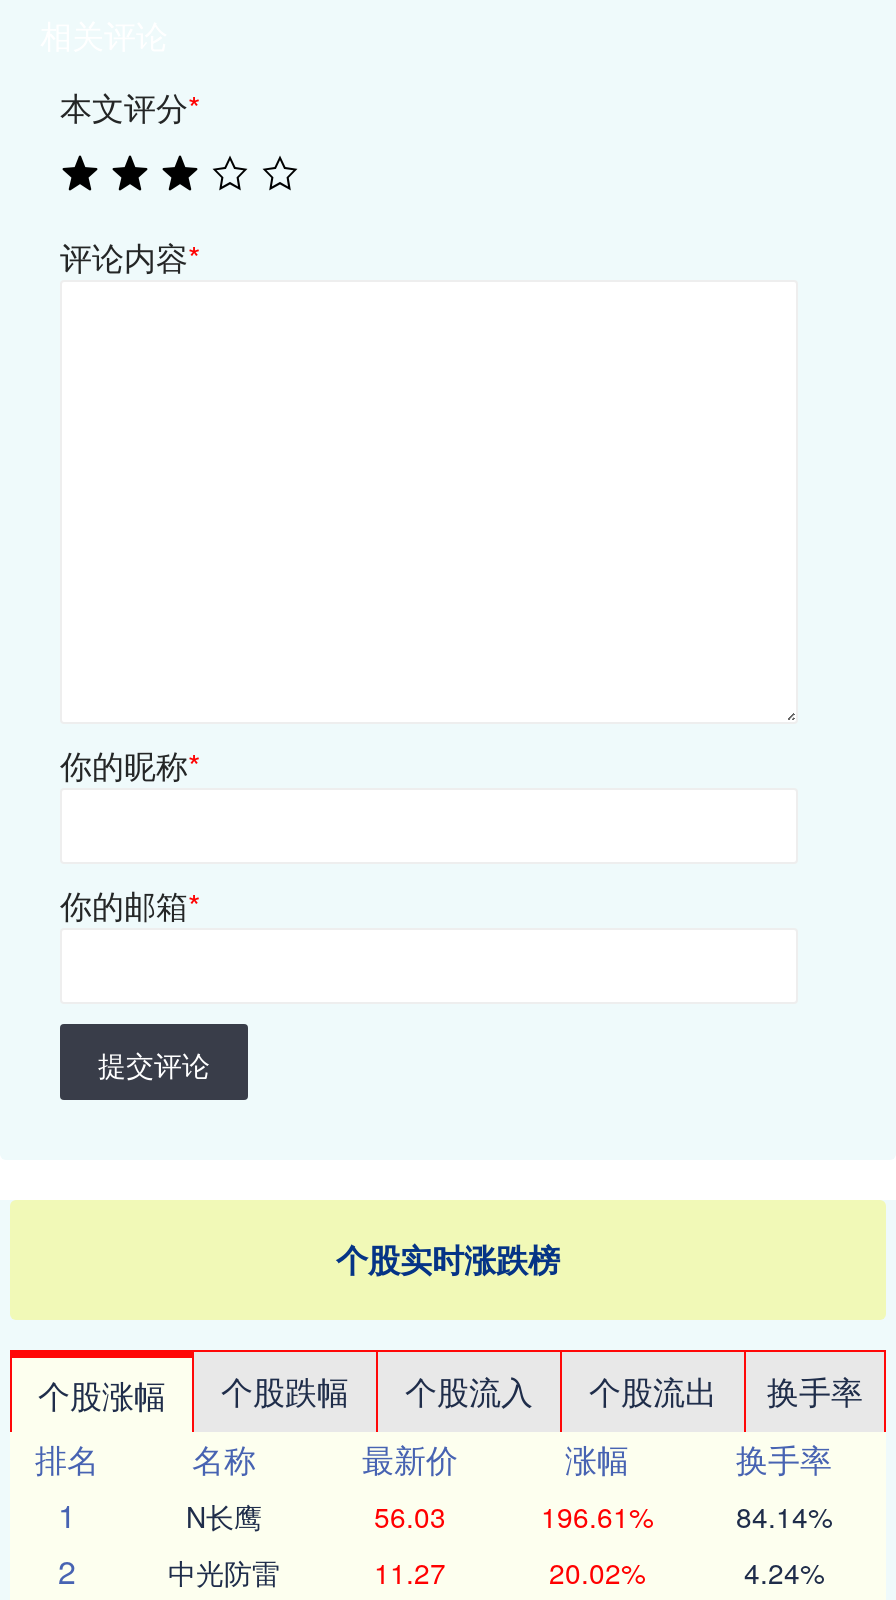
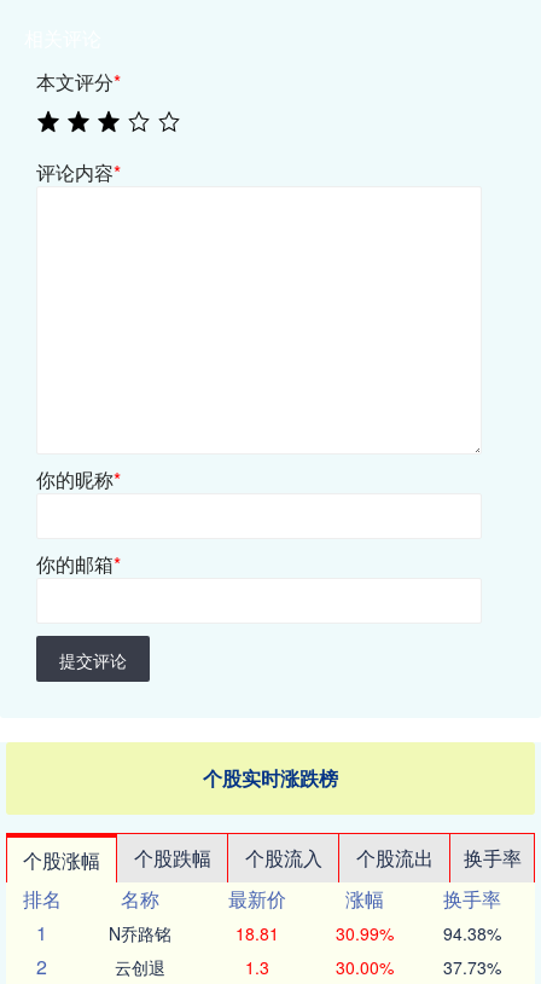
- N长鹰
- 56.03
- 196.61%
- 84.14%
+ N乔路铭
+ 18.81
+ 30.99%
+ 94.38%

- 中光防雷
- 11.27
- 20.02%
- 4.24%
+ 云创退
+ 1.3
+ 30.00%
+ 37.73%
